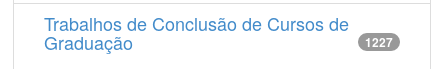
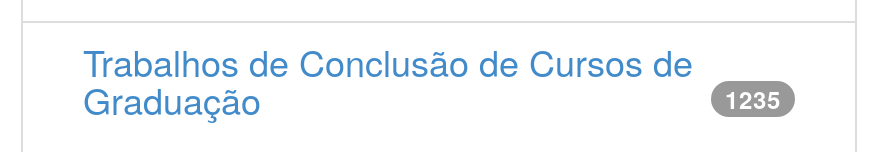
- 1227
+ 1235
